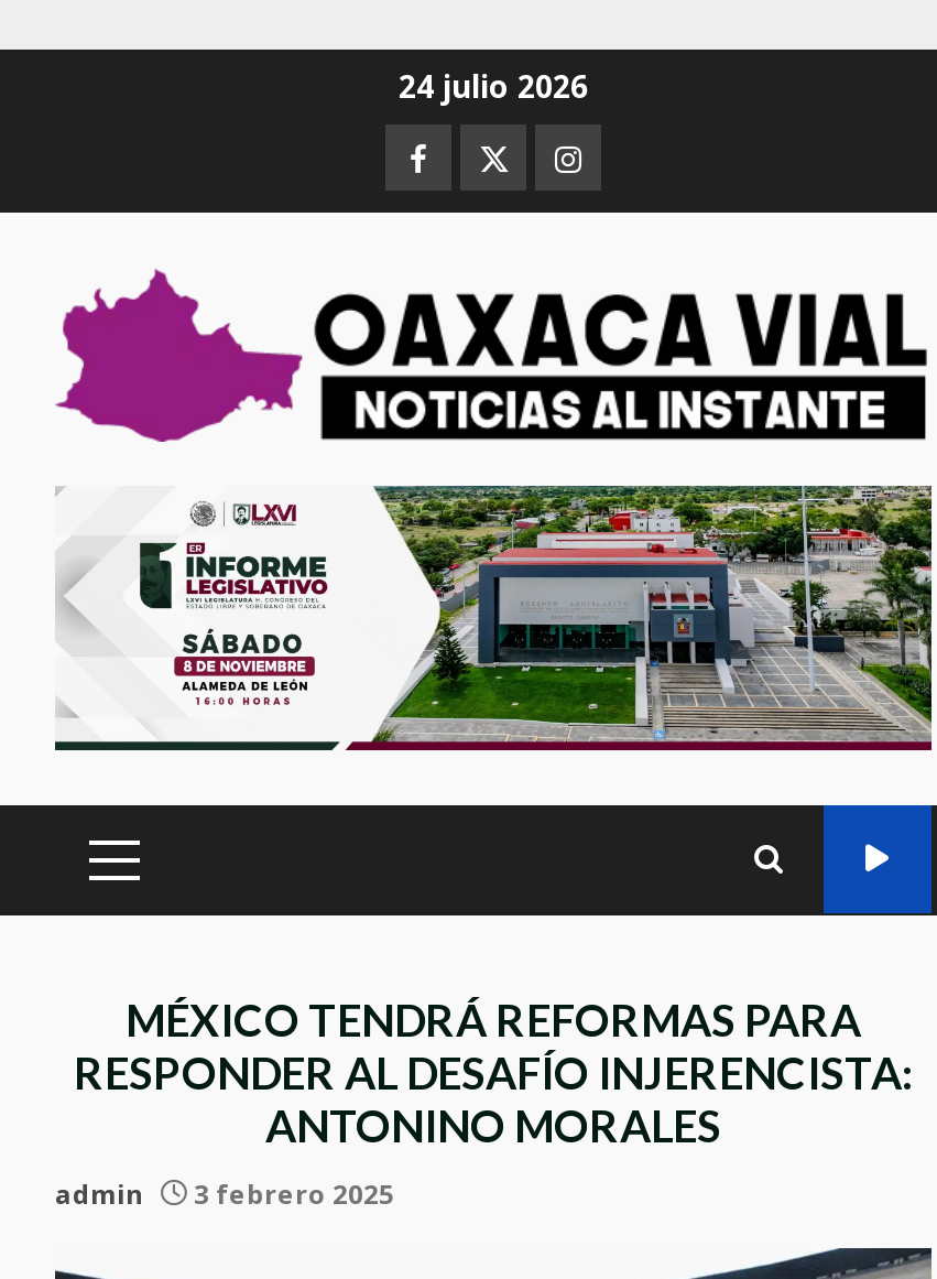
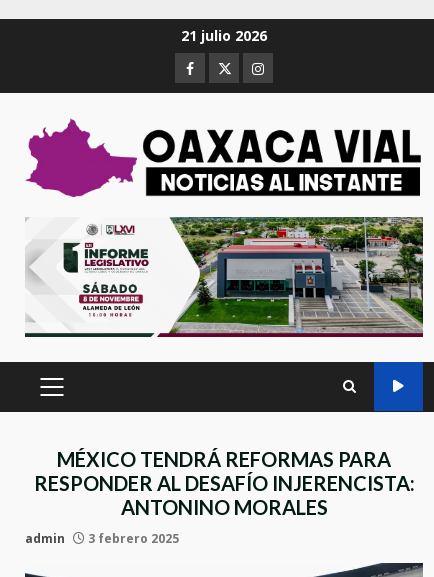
- 24 julio 2026
+ 21 julio 2026
